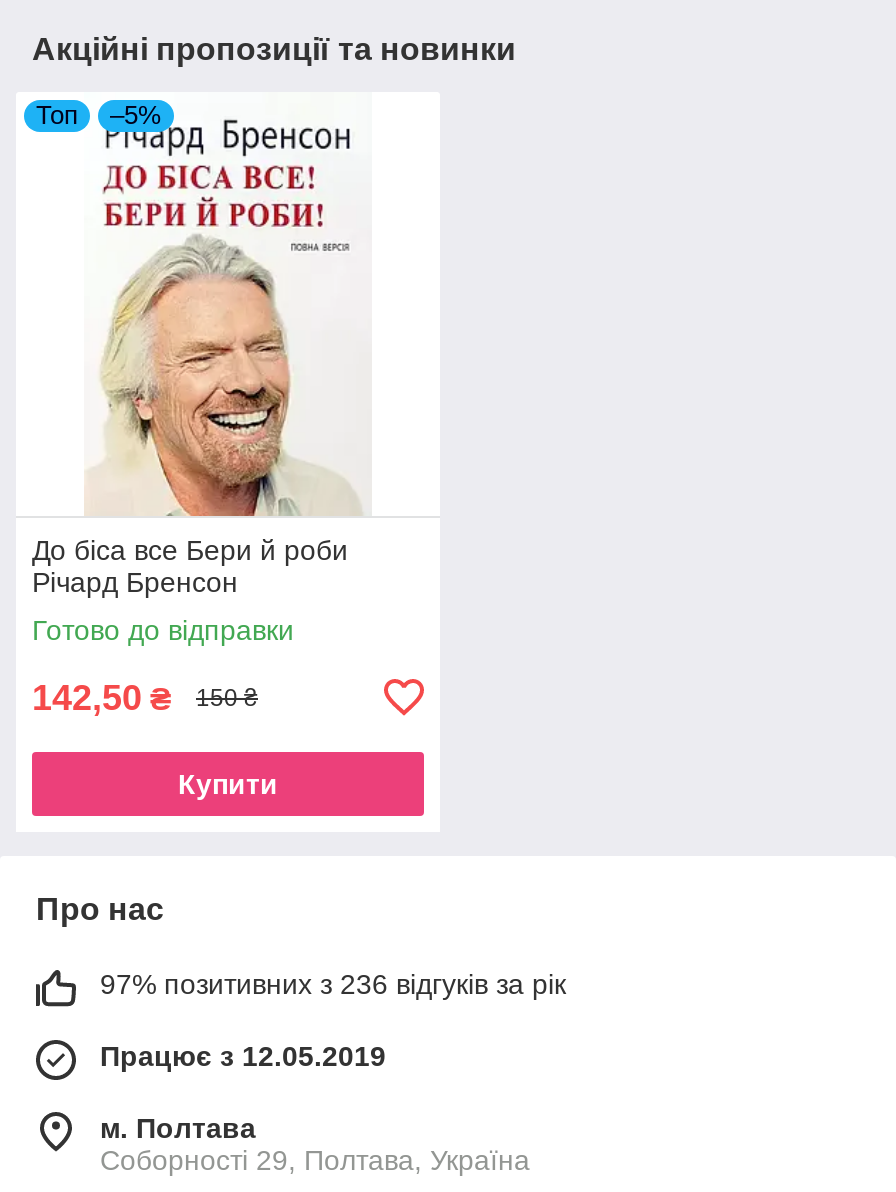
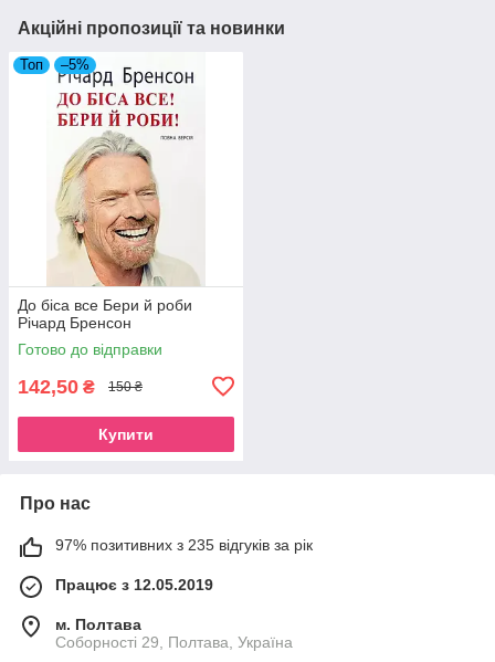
- 97% позитивних з 236 відгуків за рік
+ 97% позитивних з 235 відгуків за рік
